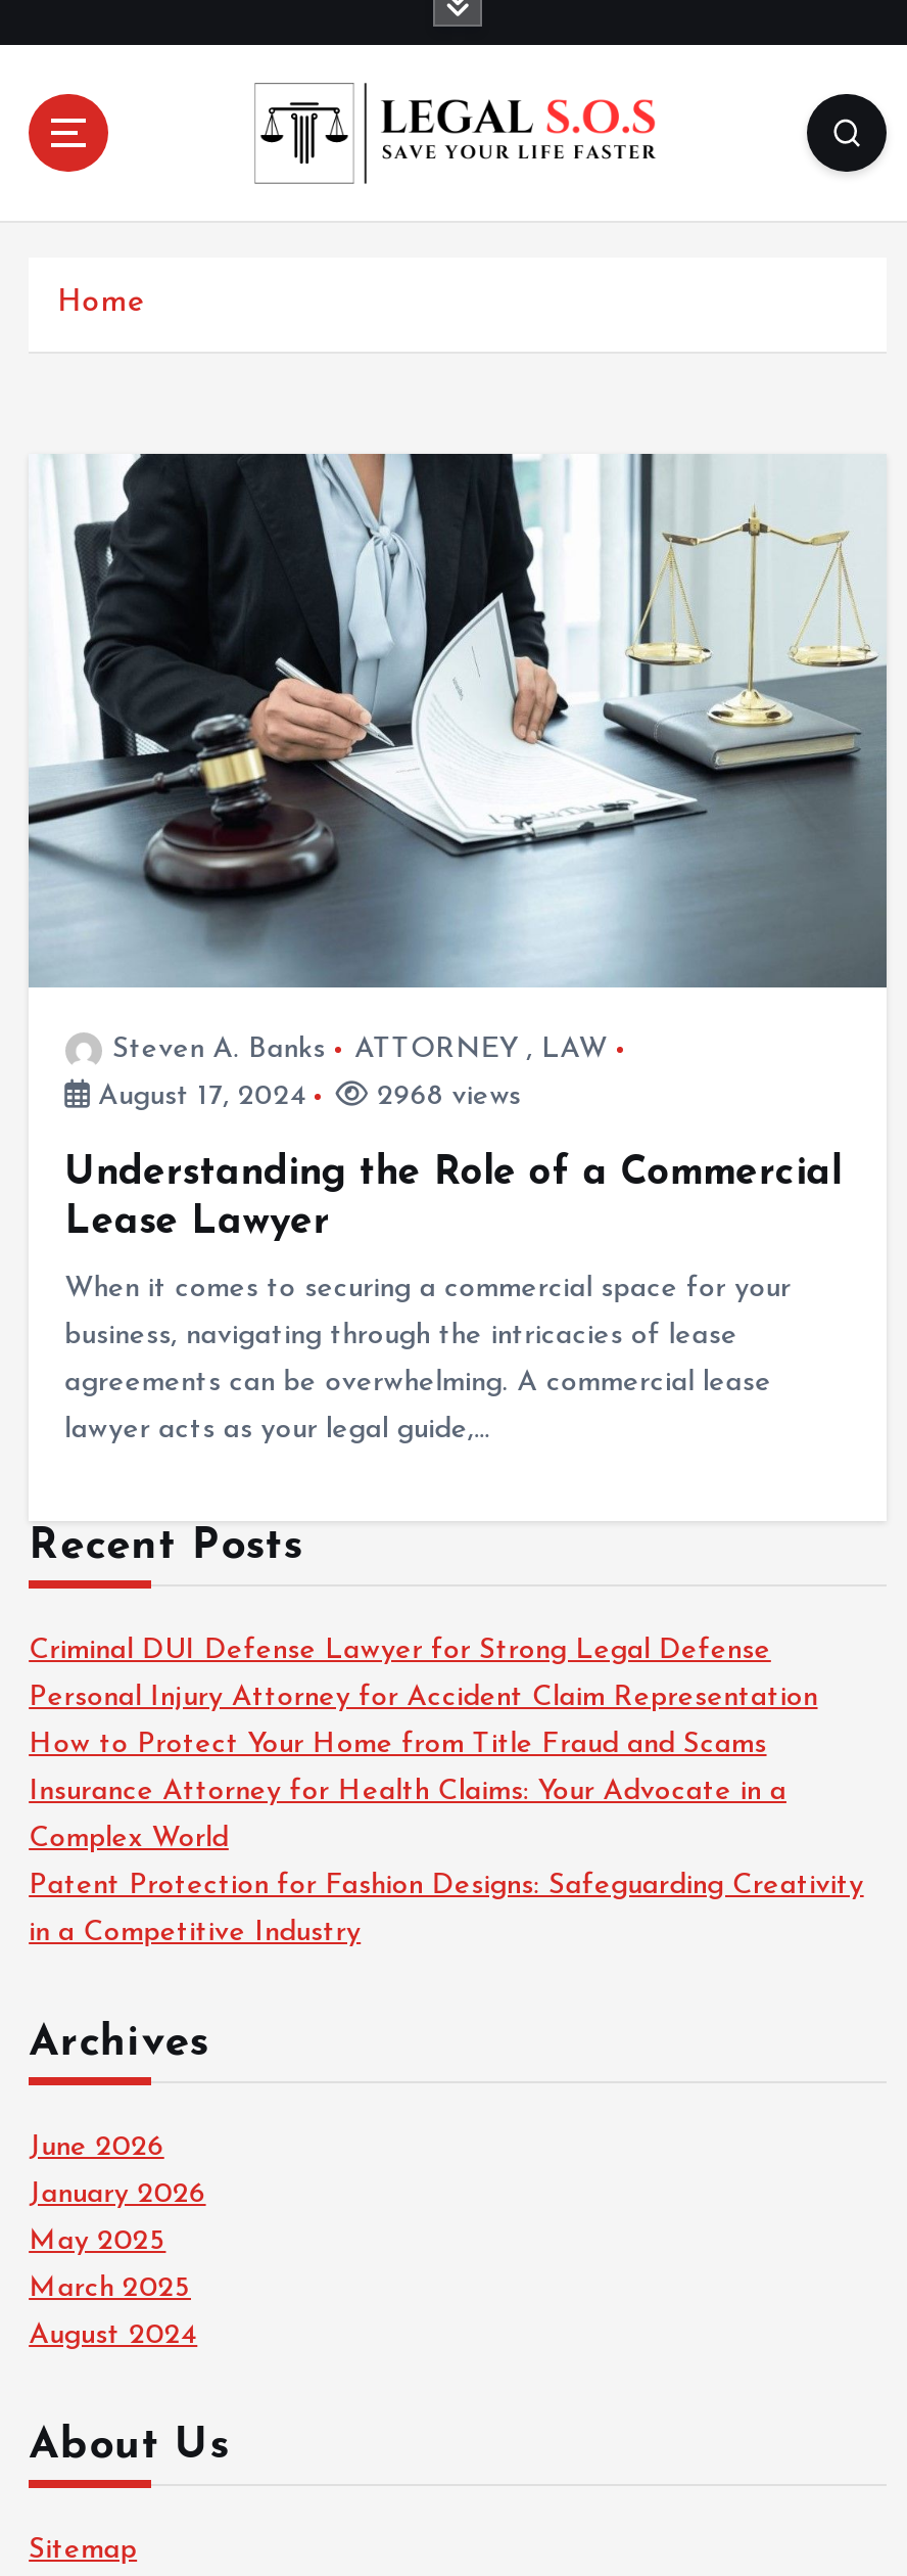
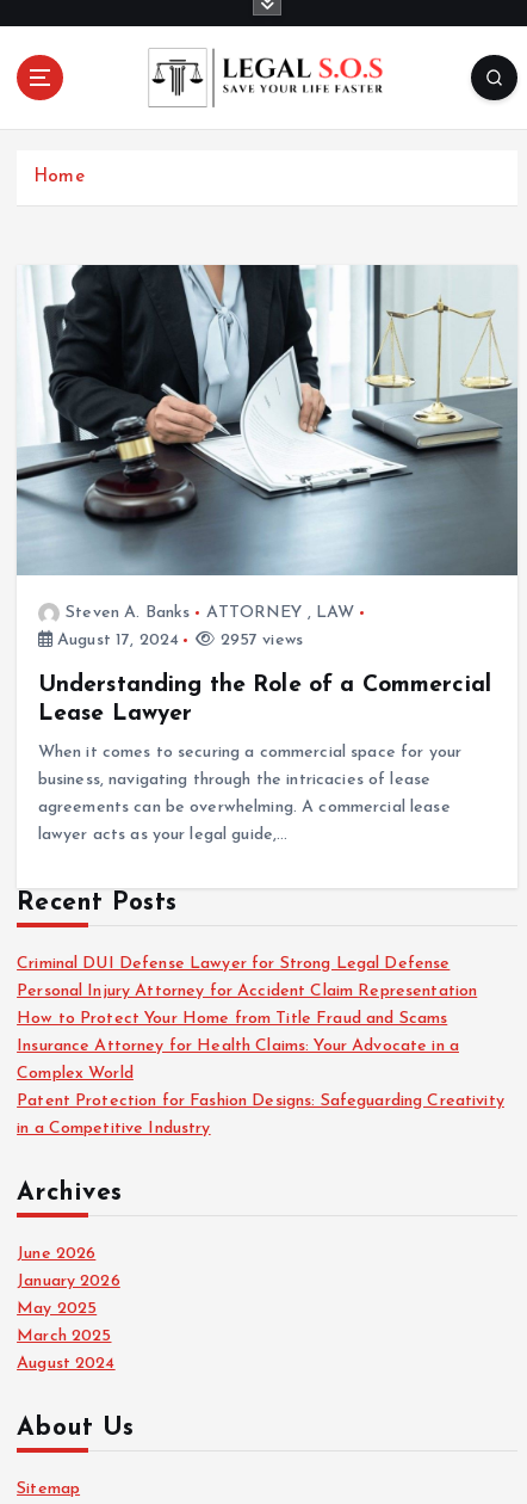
- 2968 views
+ 2957 views
